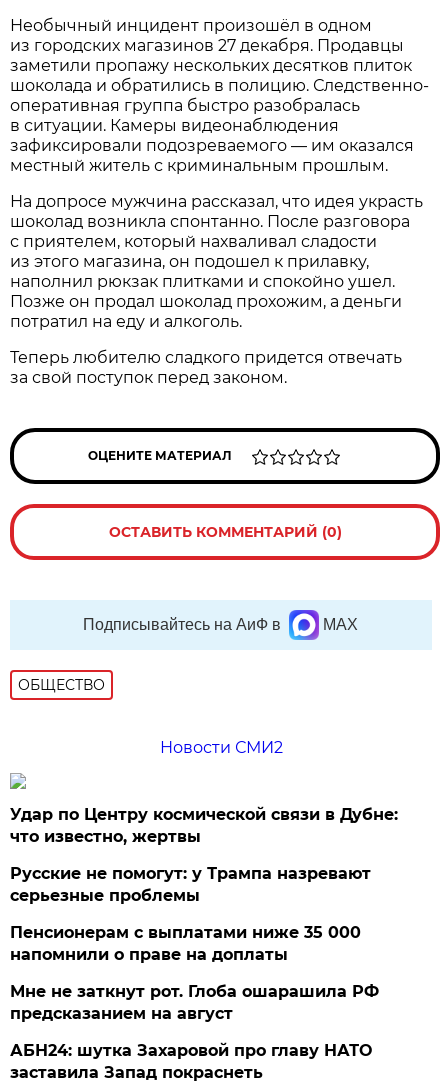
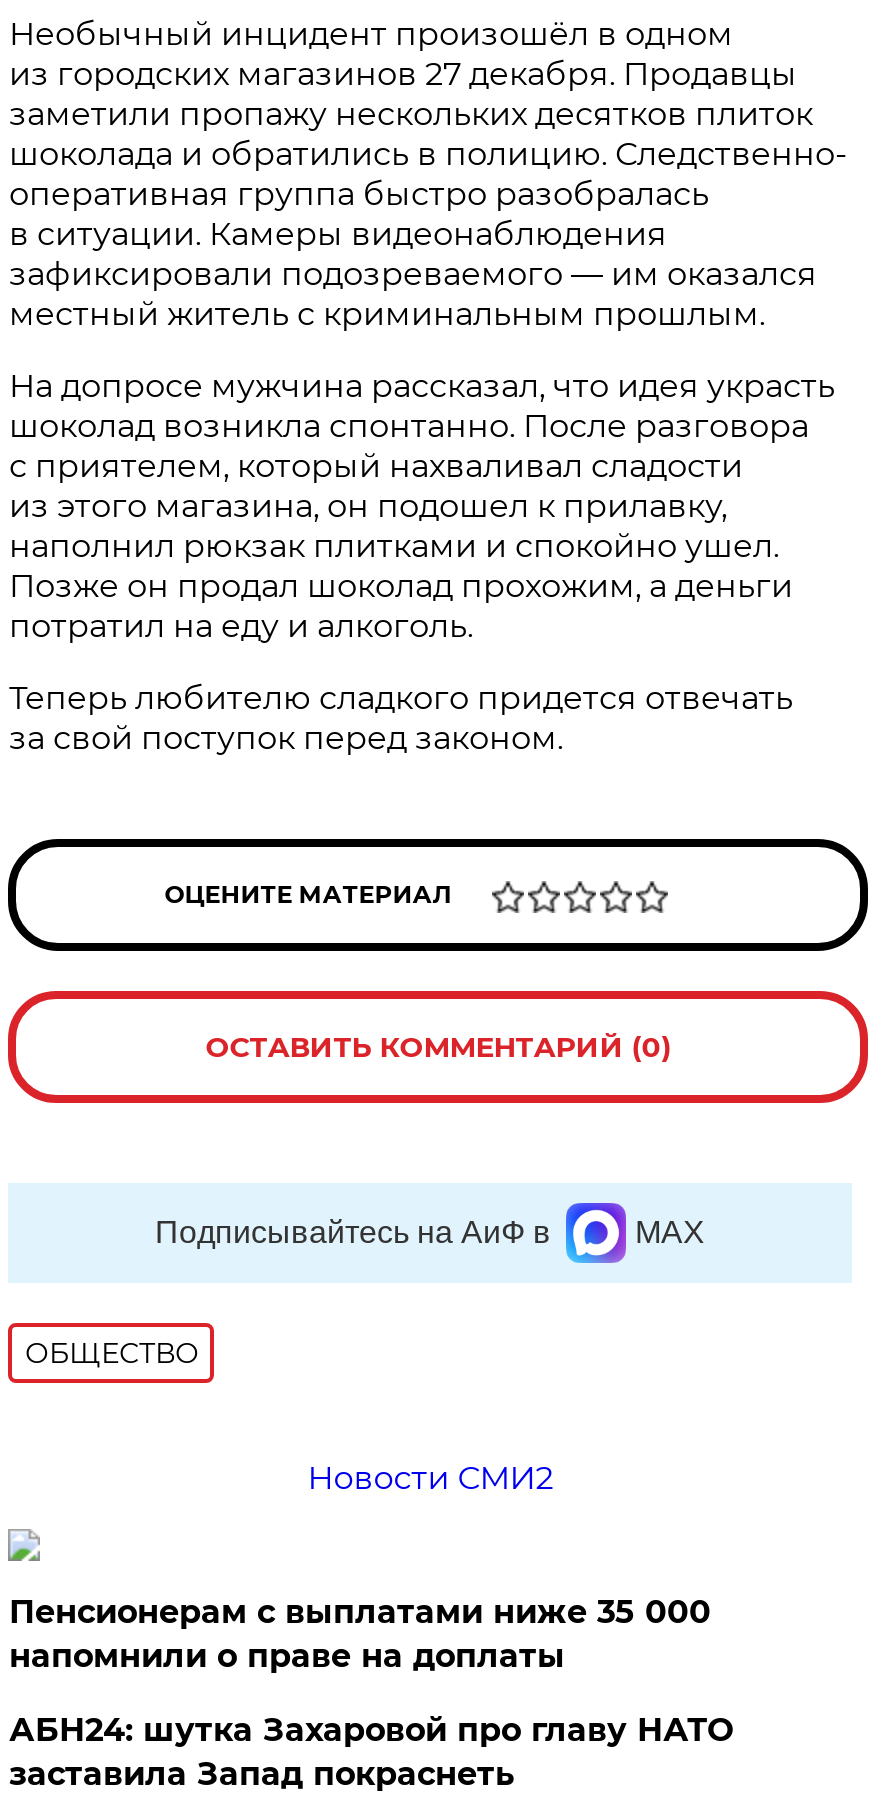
- Удар по Центру космической связи в Дубне:
- что известно, жертвы
- Русские не помогут: у Трампа назревают
- серьезные проблемы

- Мне не заткнут рот. Глоба ошарашила РФ
- предсказанием на август
